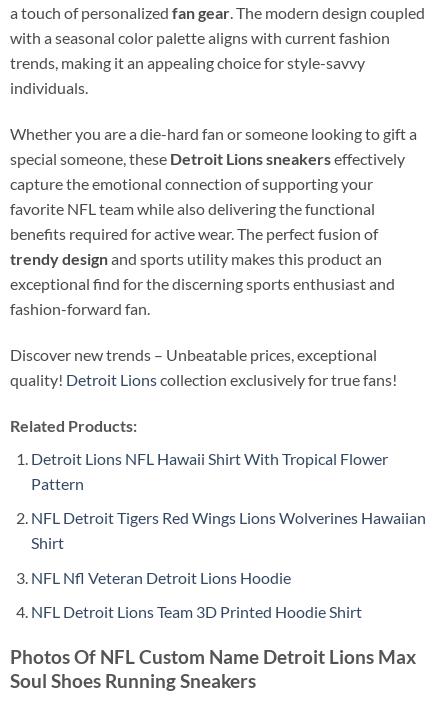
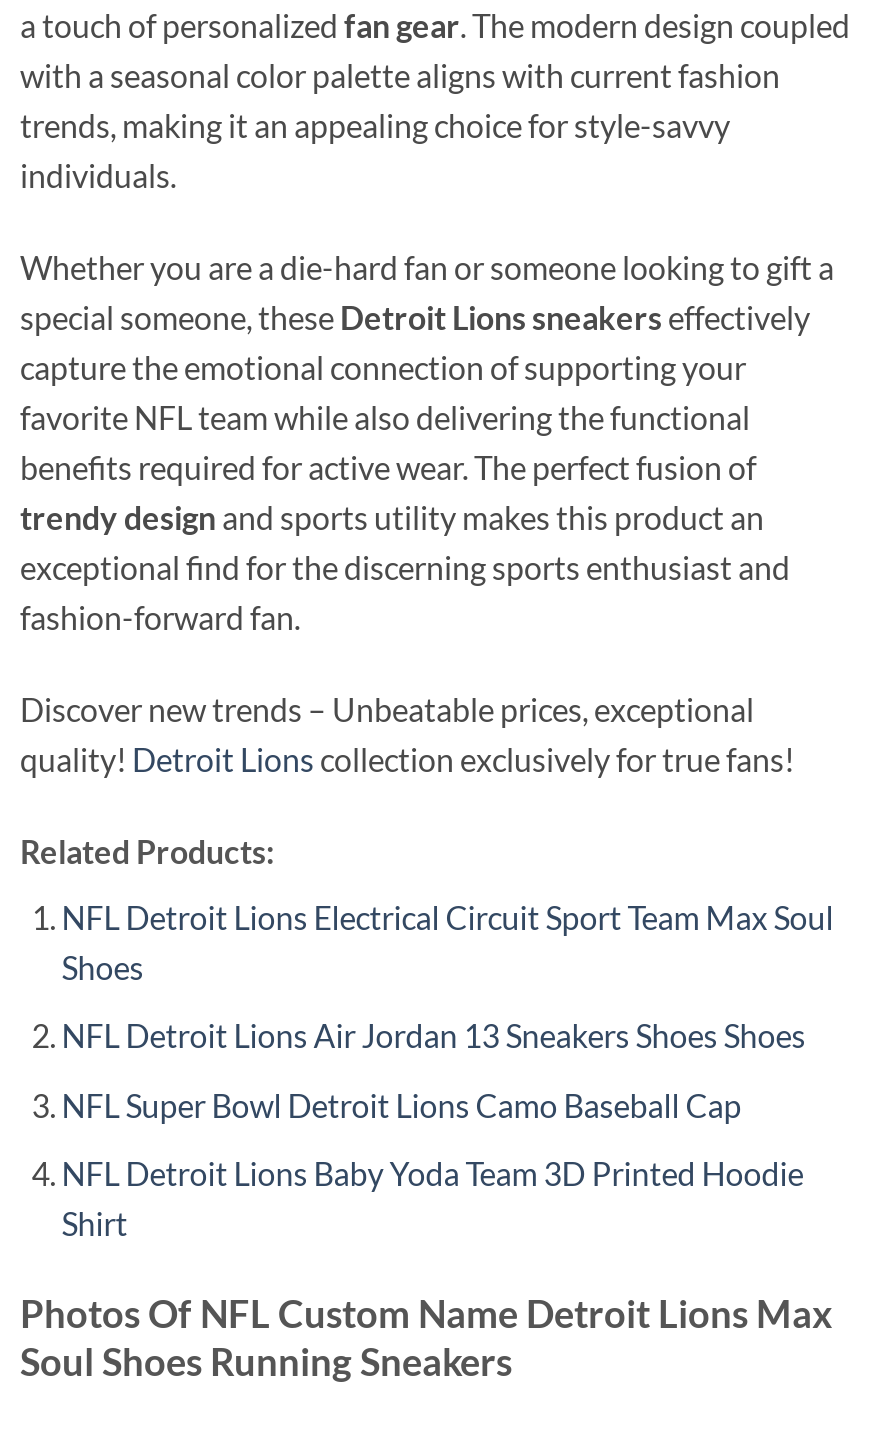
- Detroit Lions NFL Hawaii Shirt With Tropical Flower
- Pattern
- NFL Detroit Tigers Red Wings Lions Wolverines Hawaiian
+ NFL Detroit Lions Electrical Circuit Sport Team Max Soul
+ Shoes
+ NFL Detroit Lions Air Jordan 13 Sneakers Shoes Shoes
+ NFL Super Bowl Detroit Lions Camo Baseball Cap
+ NFL Detroit Lions Baby Yoda Team 3D Printed Hoodie

moved down: Shirt

- NFL Nfl Veteran Detroit Lions Hoodie
- NFL Detroit Lions Team 3D Printed Hoodie Shirt
